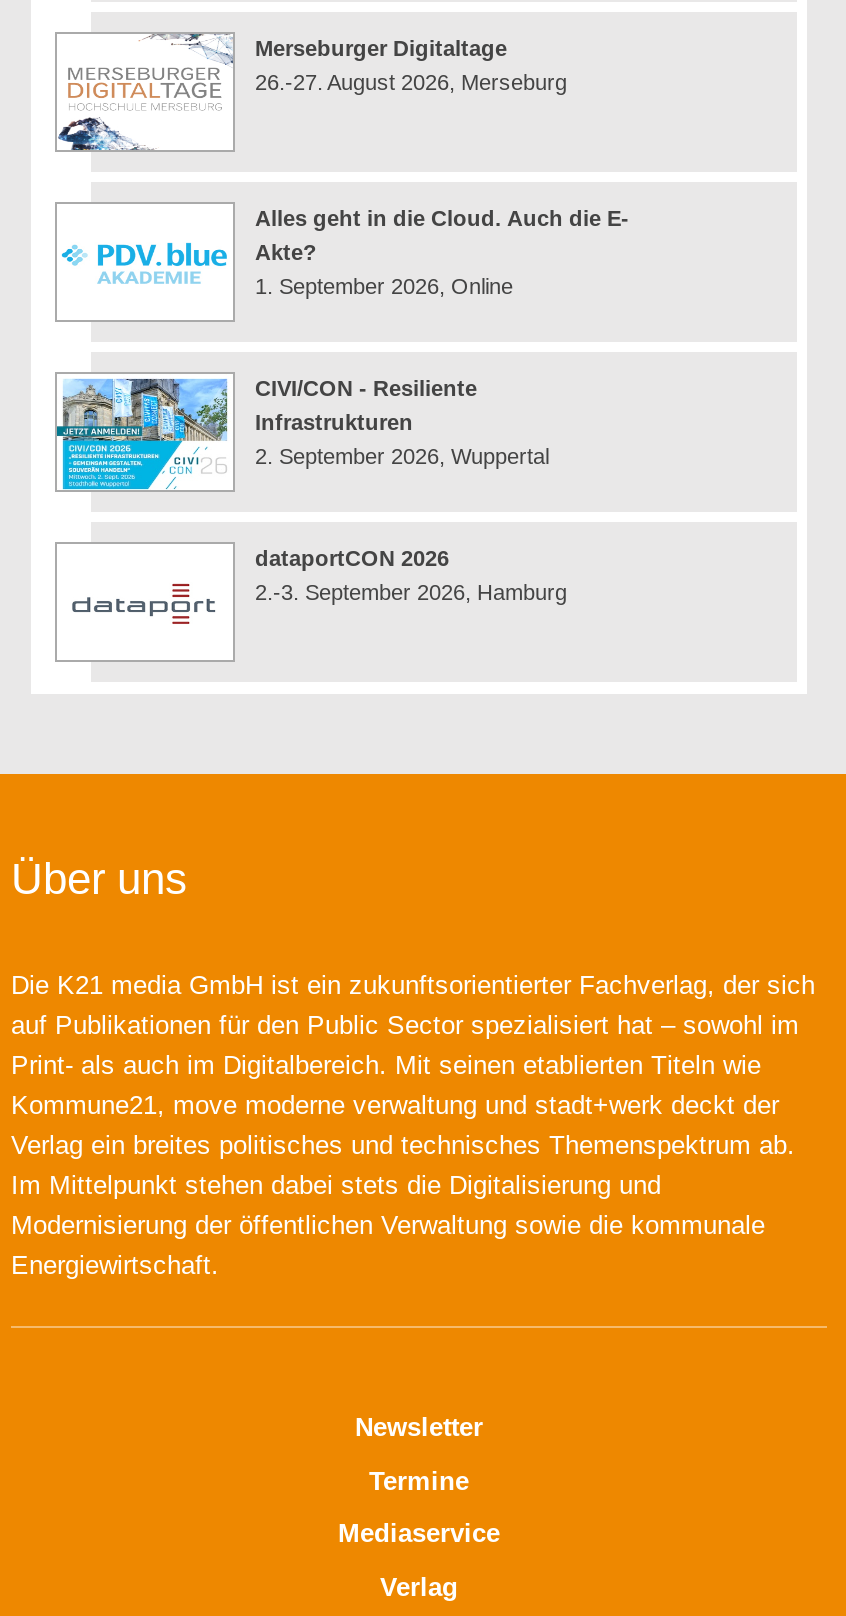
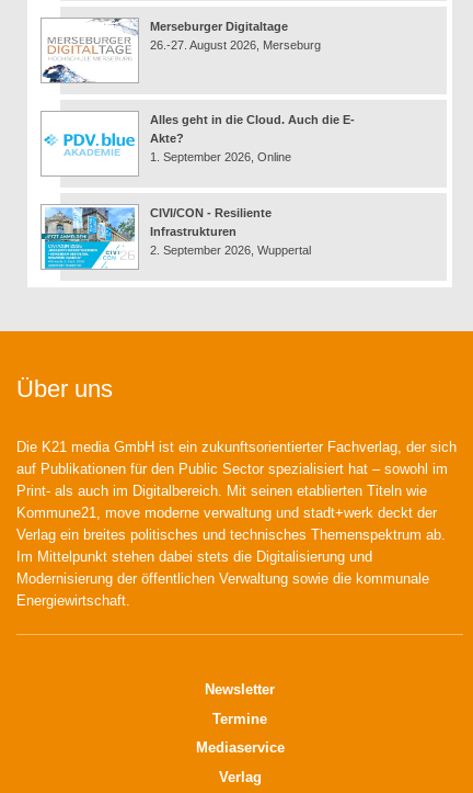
- [image]
- dataportCON 2026
- 2.-3. September 2026, Hamburg
